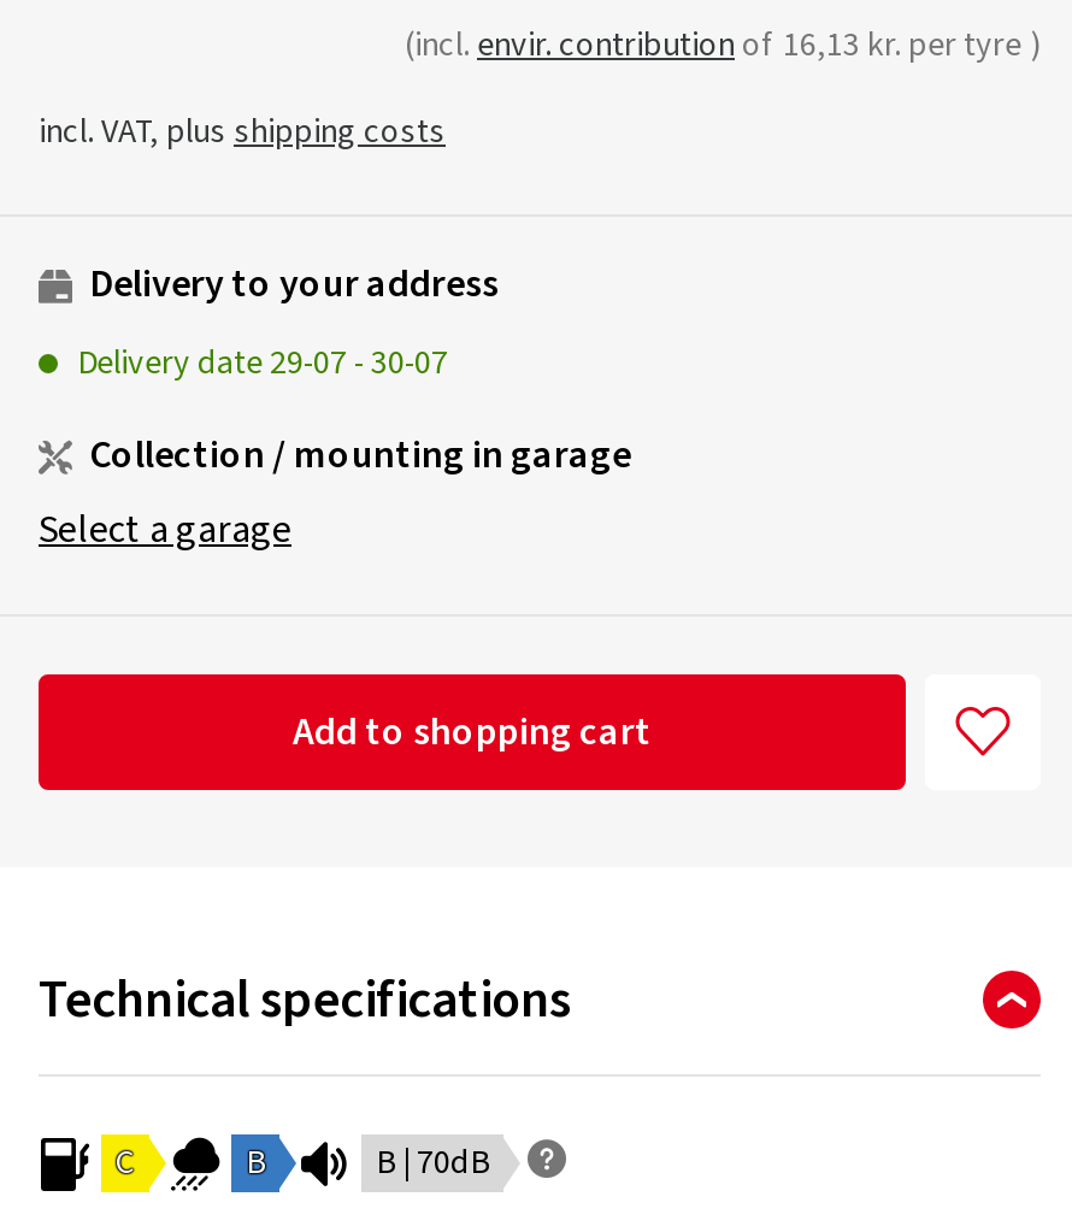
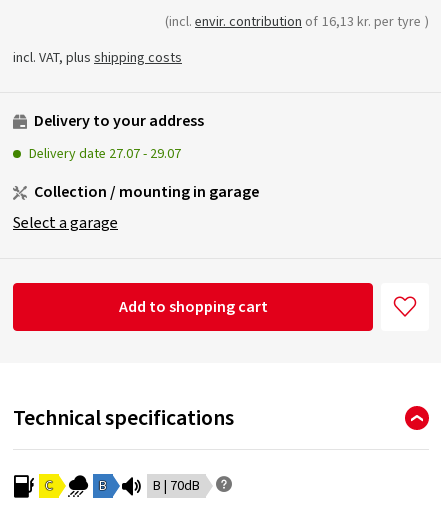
- Delivery date 29-07 - 30-07
+ Delivery date 27.07 - 29.07
